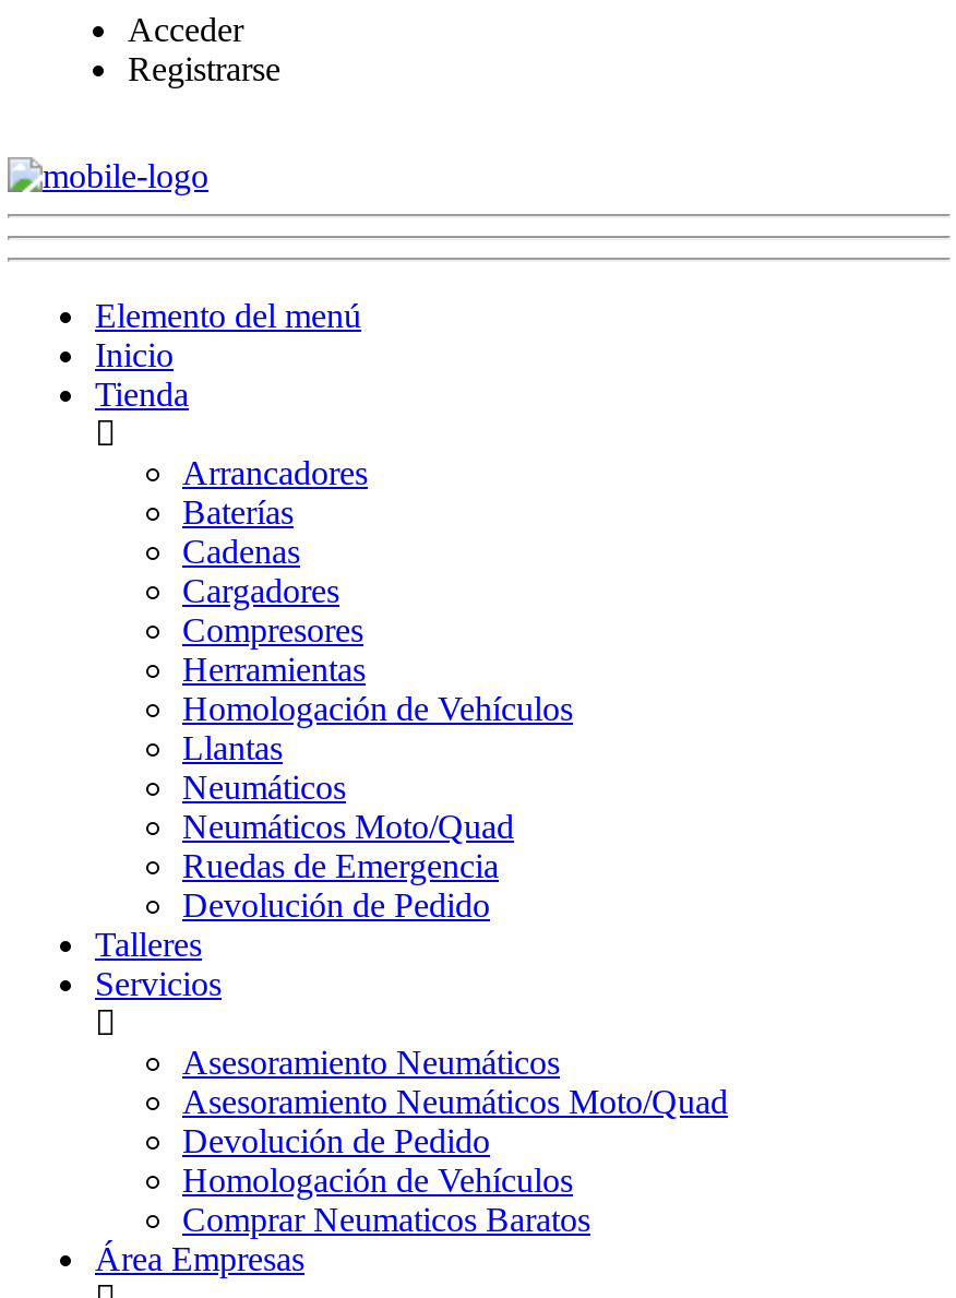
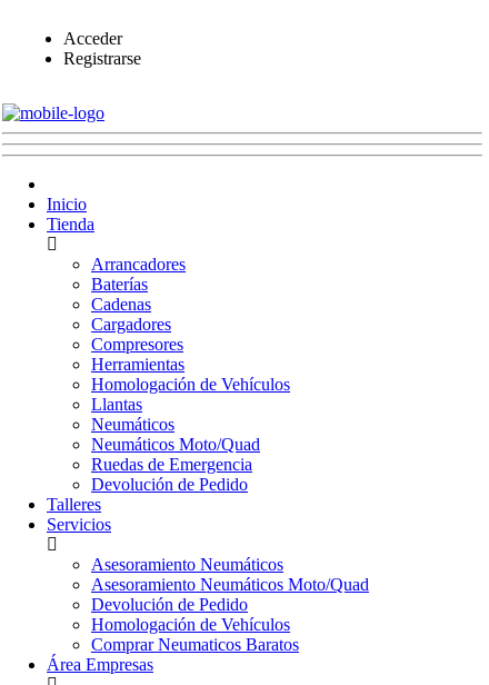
- Elemento del menú
